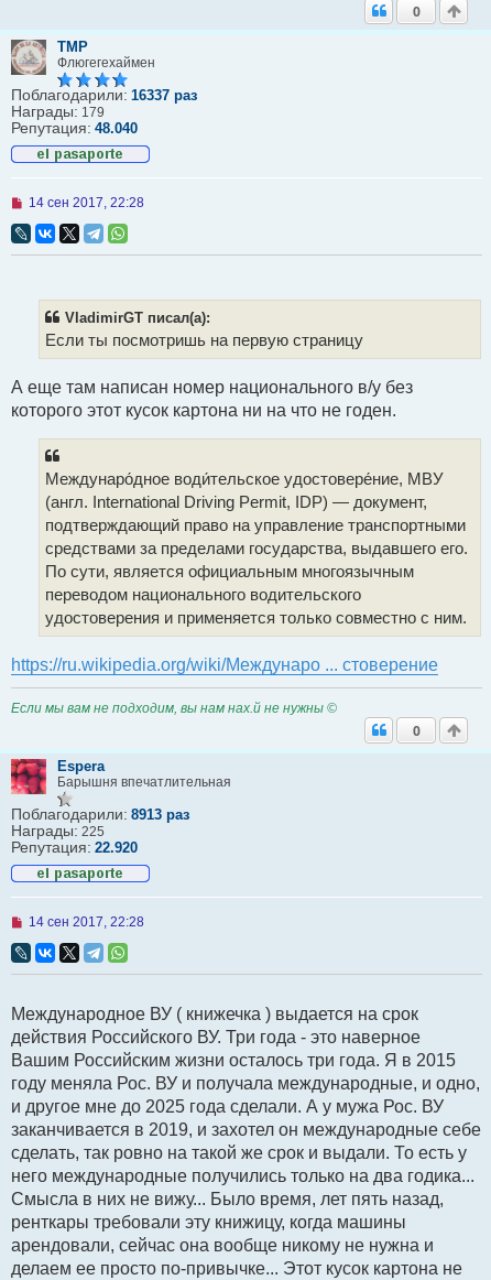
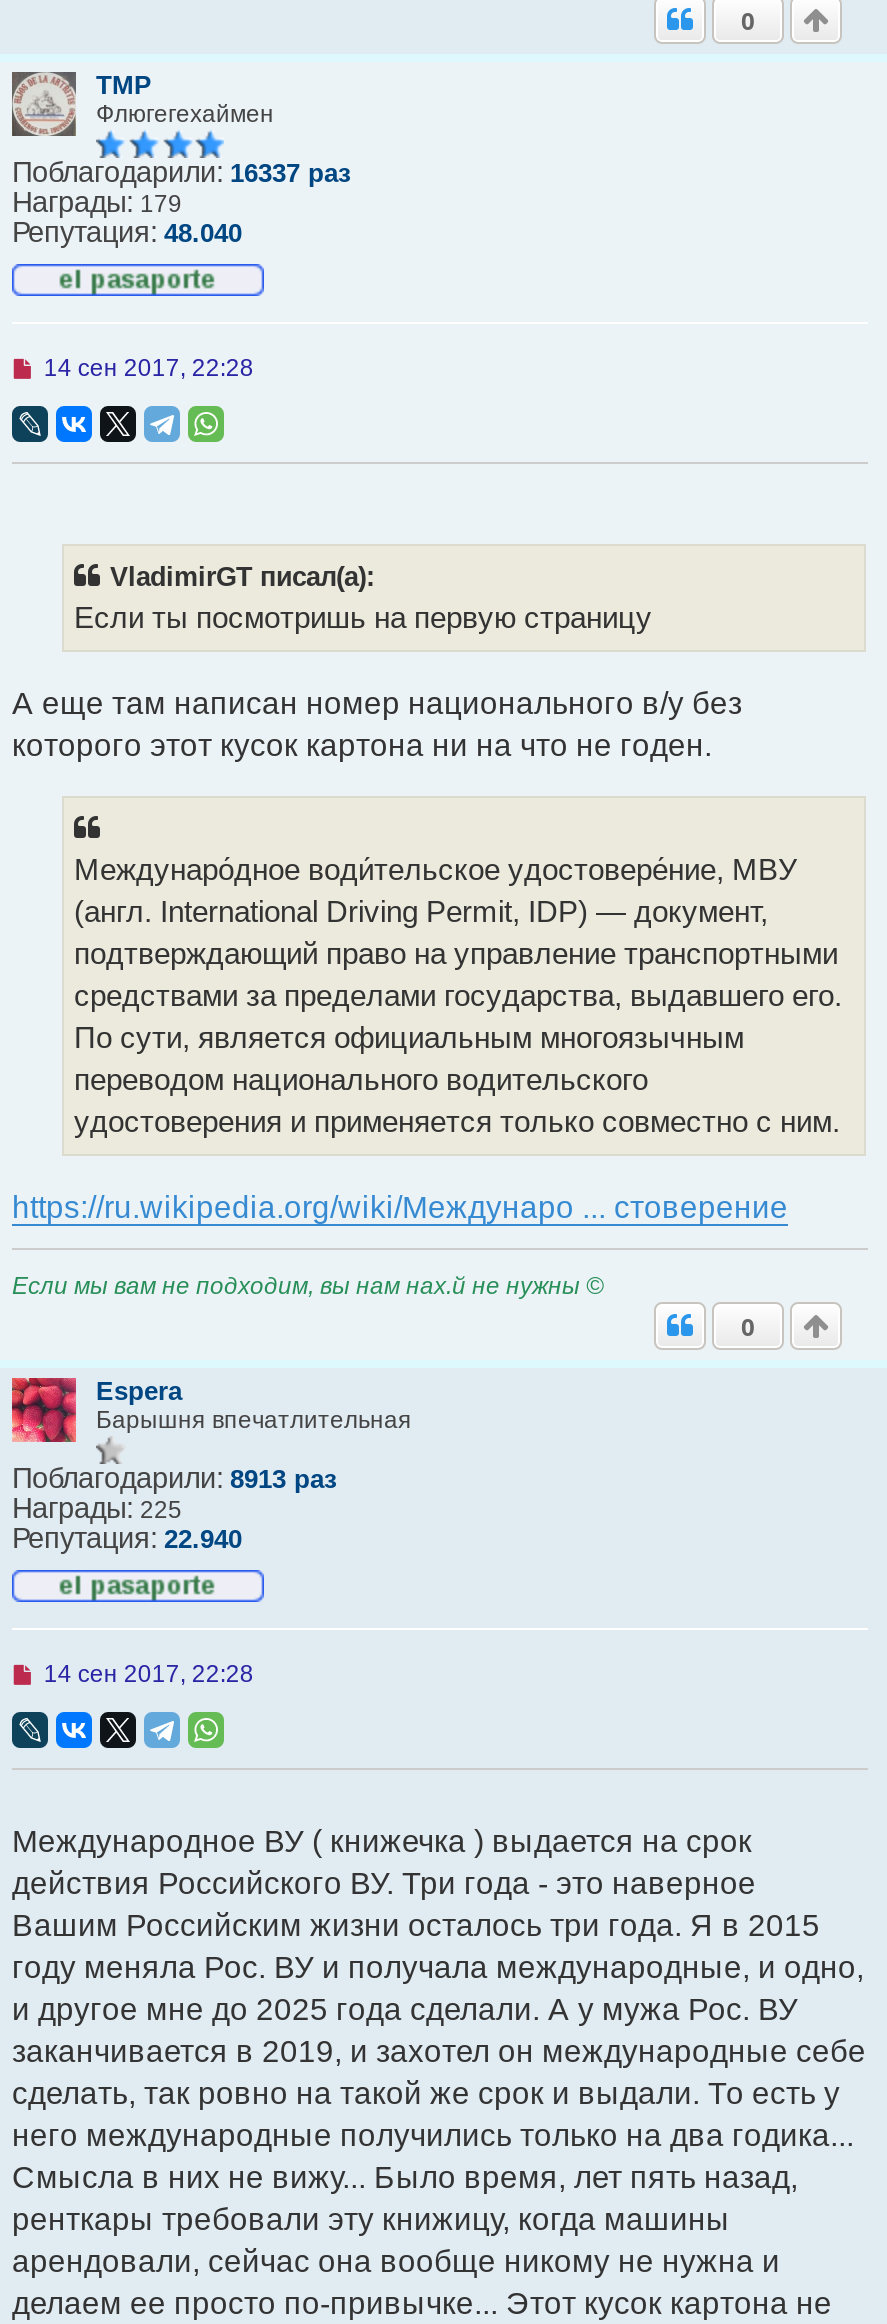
- Репутация: 22.920
+ Репутация: 22.940
